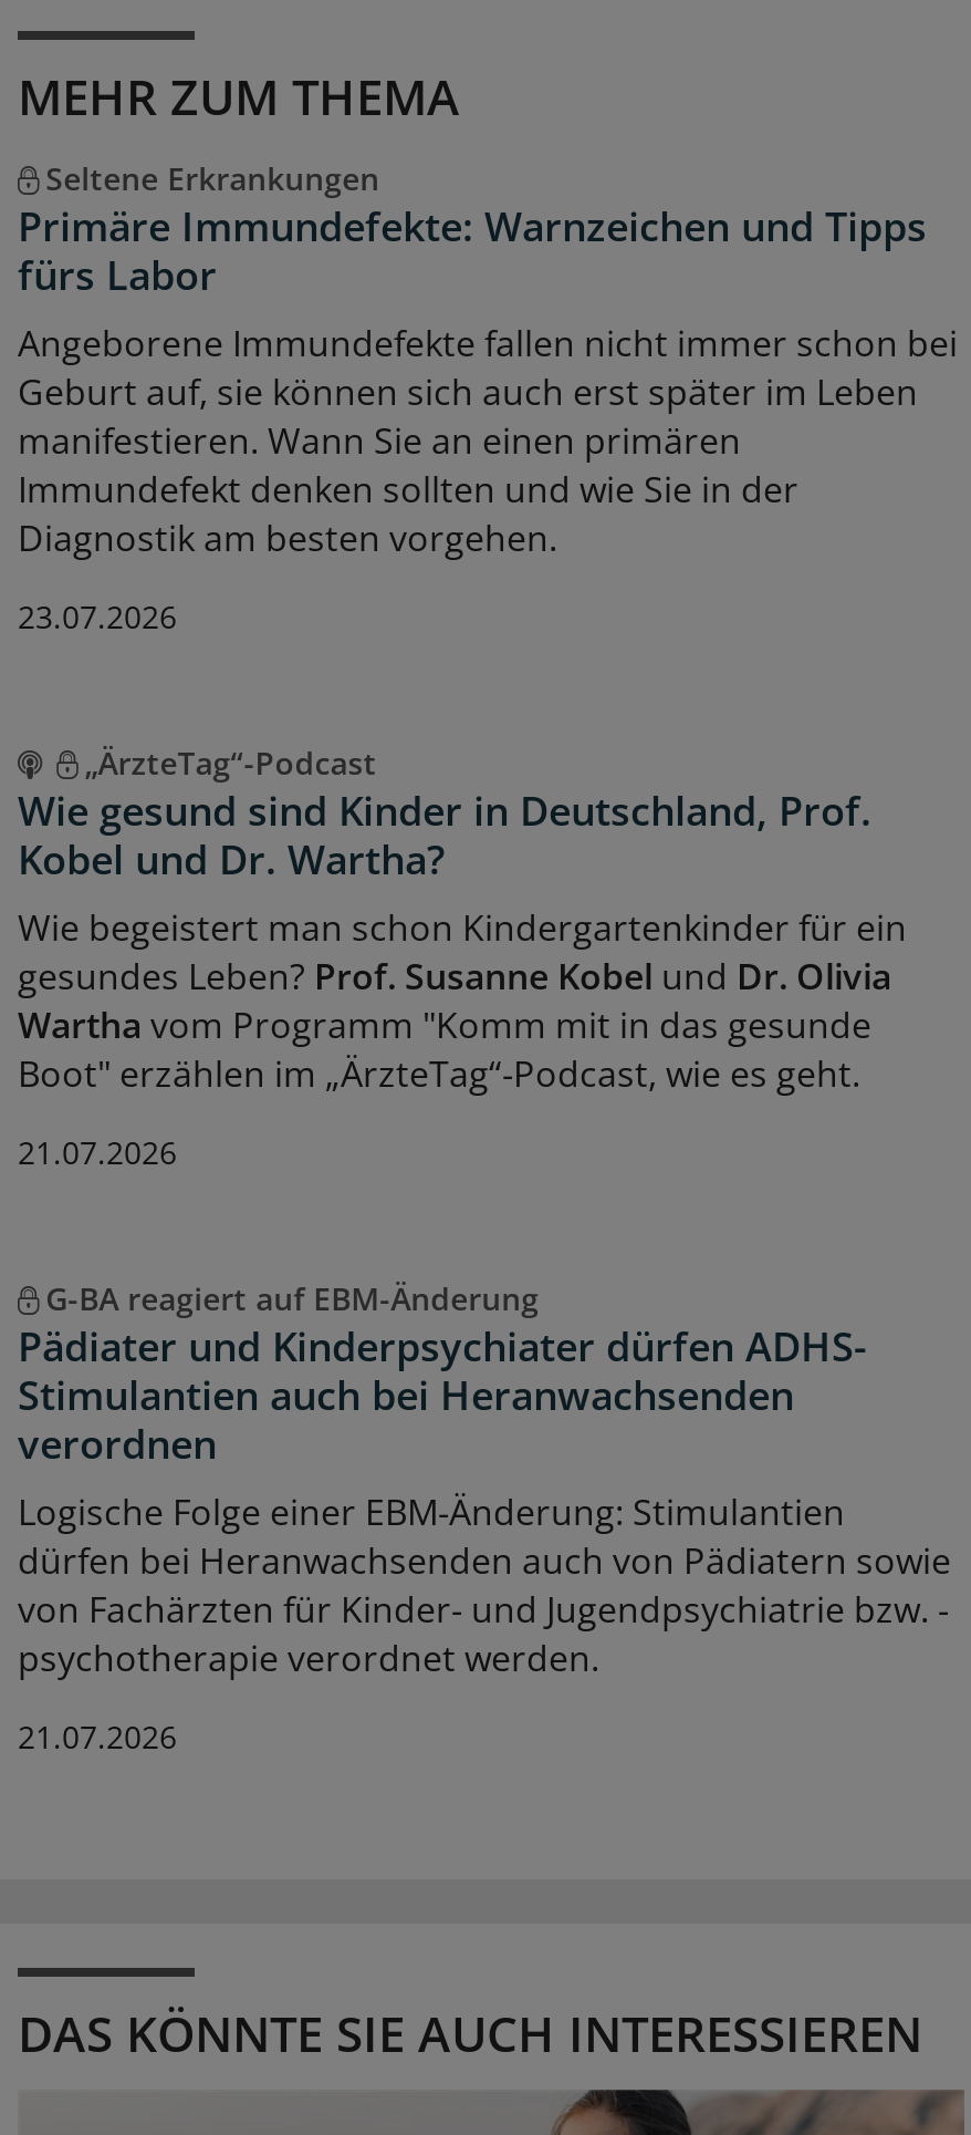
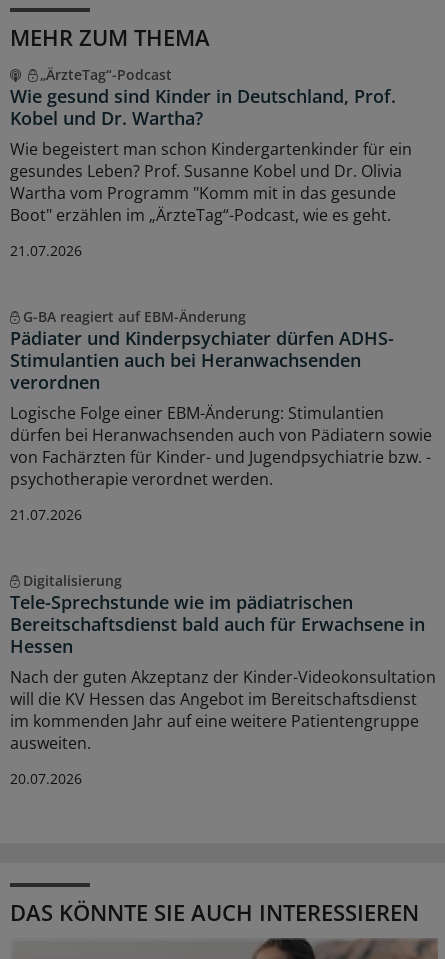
- Seltene Erkrankungen
- Primäre Immundefekte: Warnzeichen und Tipps
- fürs Labor
- Angeborene Immundefekte fallen nicht immer schon bei
- Geburt auf, sie können sich auch erst später im Leben
- manifestieren. Wann Sie an einen primären
- Immundefekt denken sollten und wie Sie in der
- Diagnostik am besten vorgehen.
- 23.07.2026

moved up: „ÄrzteTag“-Podcast | Wie gesund sind Kinder in Deutschland, Prof. | Kobel und Dr. Wartha? | ... | psychotherapie verordnet werden. | 21.07.2026

+ Digitalisierung
+ Tele-Sprechstunde wie im pädiatrischen
+ Bereitschaftsdienst bald auch für Erwachsene in
+ Hessen
+ Nach der guten Akzeptanz der Kinder-Videokonsultation
+ will die KV Hessen das Angebot im Bereitschaftsdienst
+ im kommenden Jahr auf eine weitere Patientengruppe
+ ausweiten.
+ 20.07.2026
